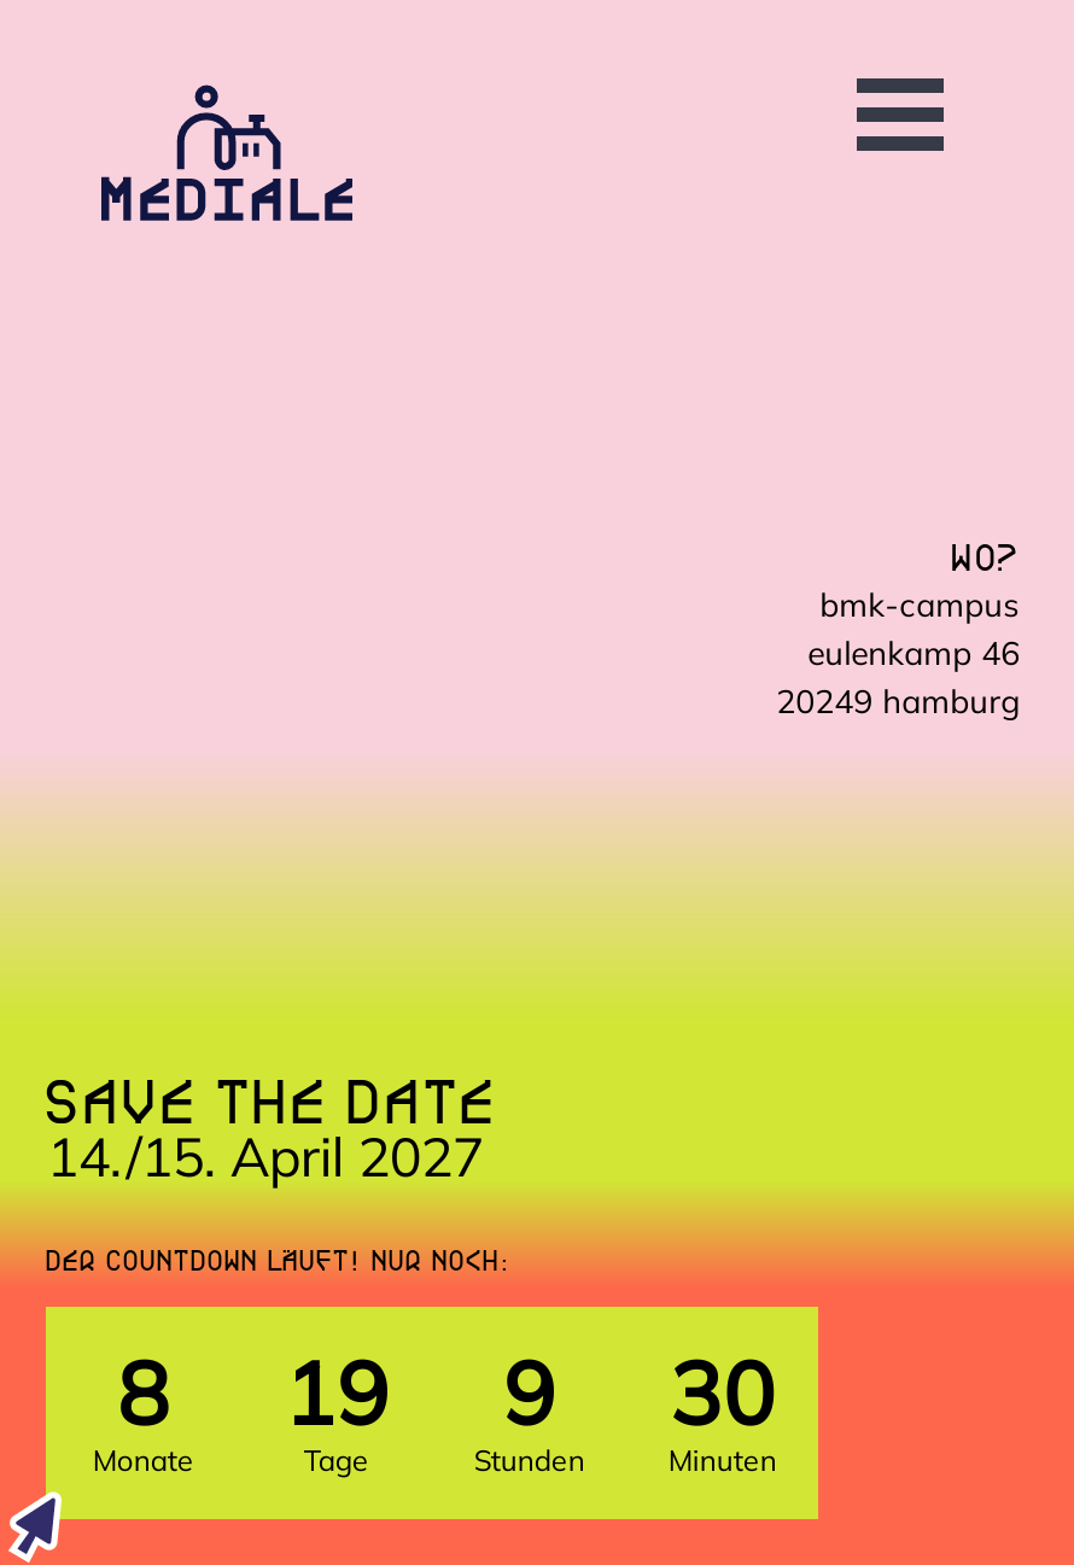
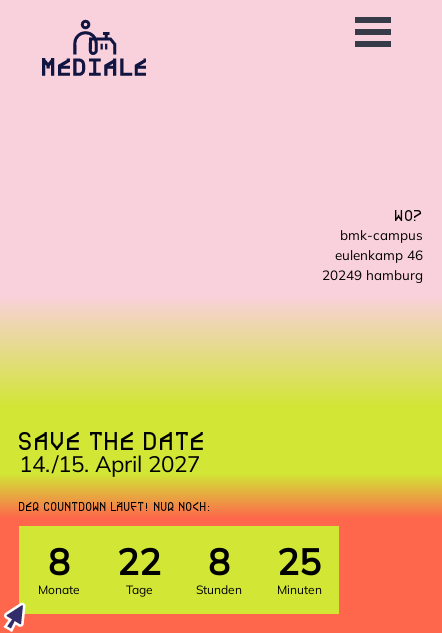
- 19
+ 22

- 9
+ 8

- 30
+ 25
